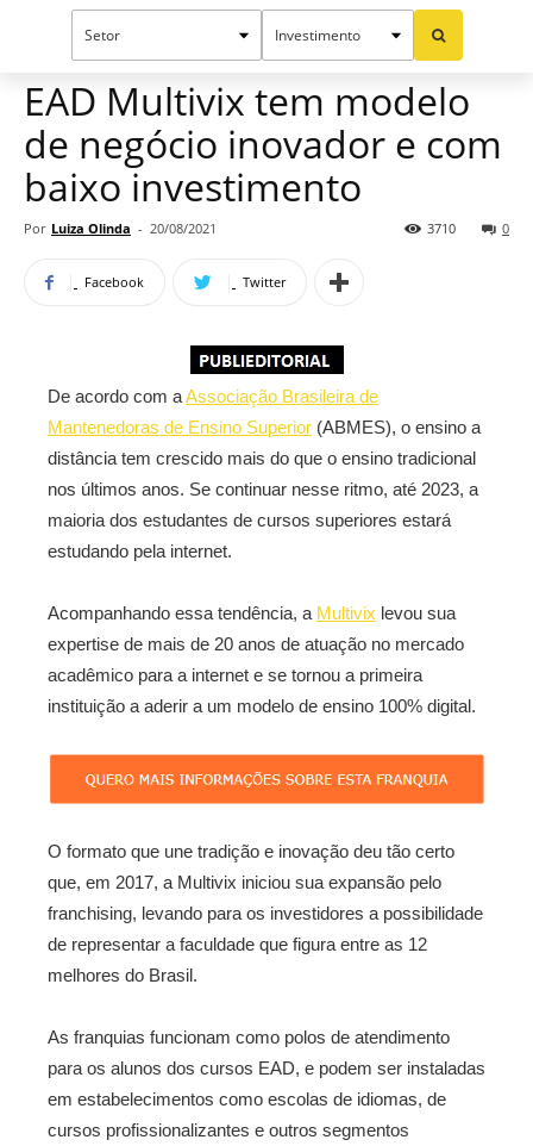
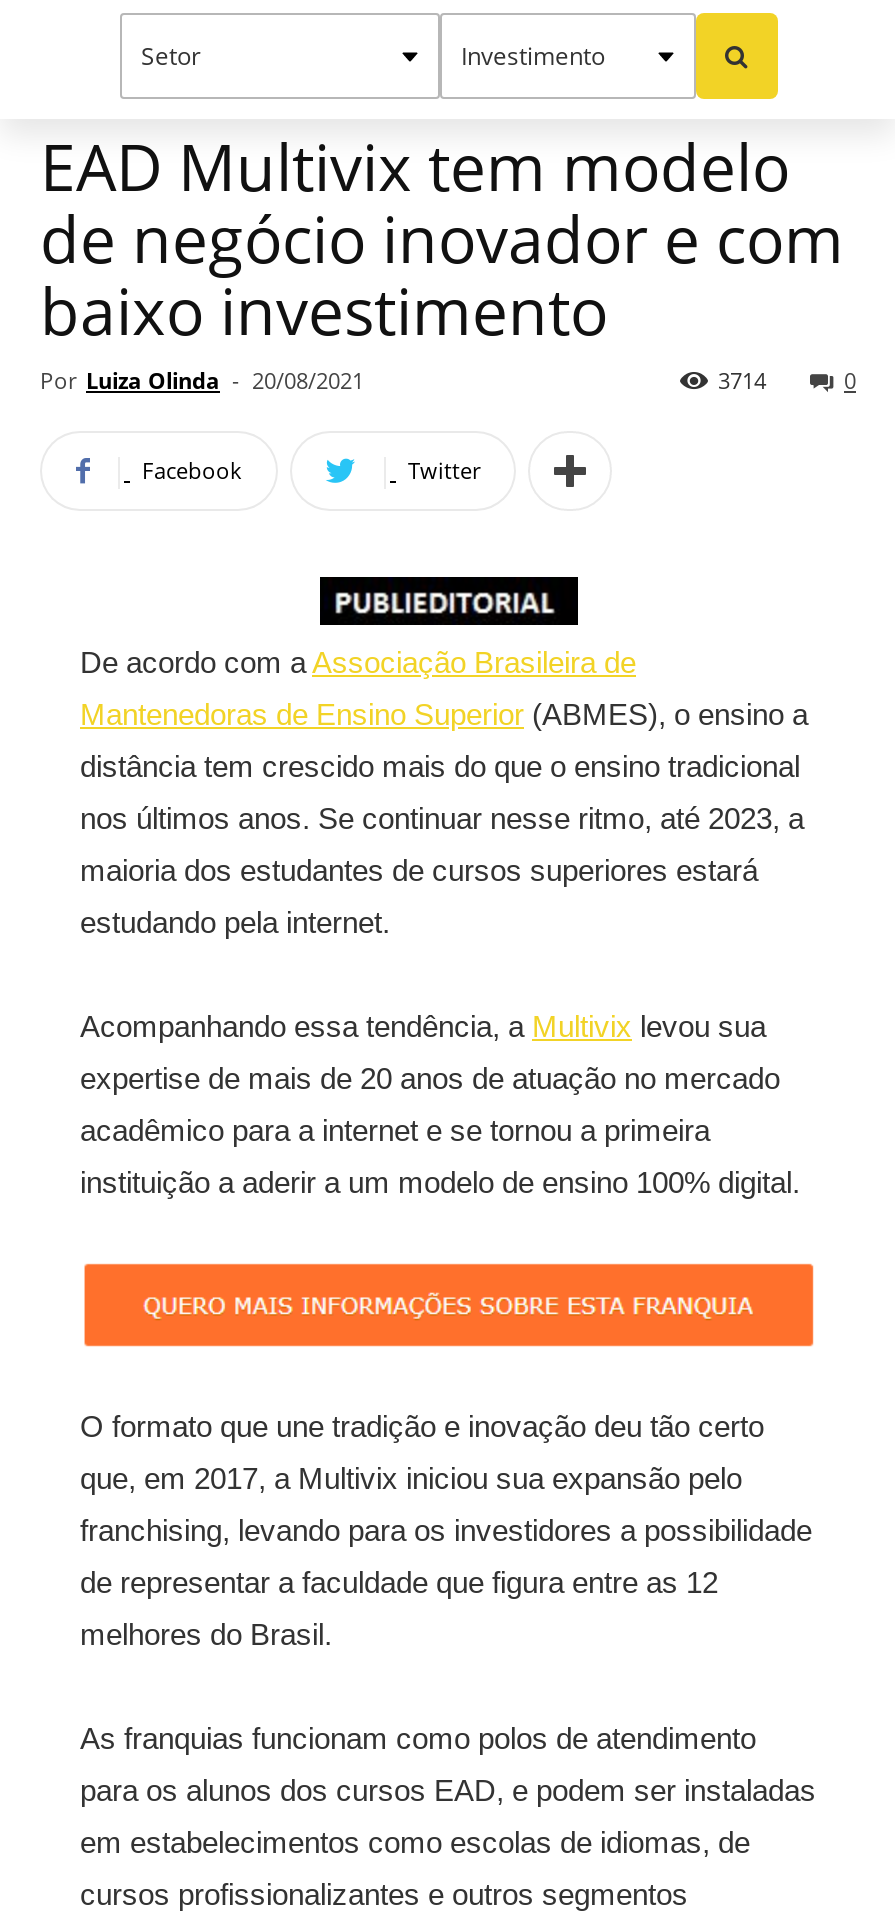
- 3710
+ 3714
